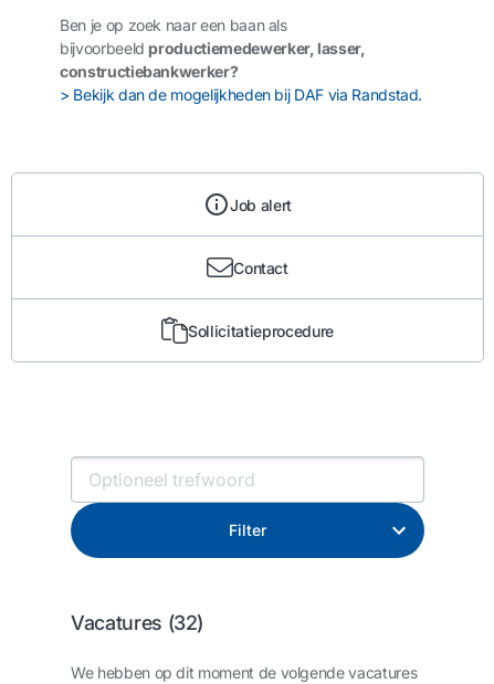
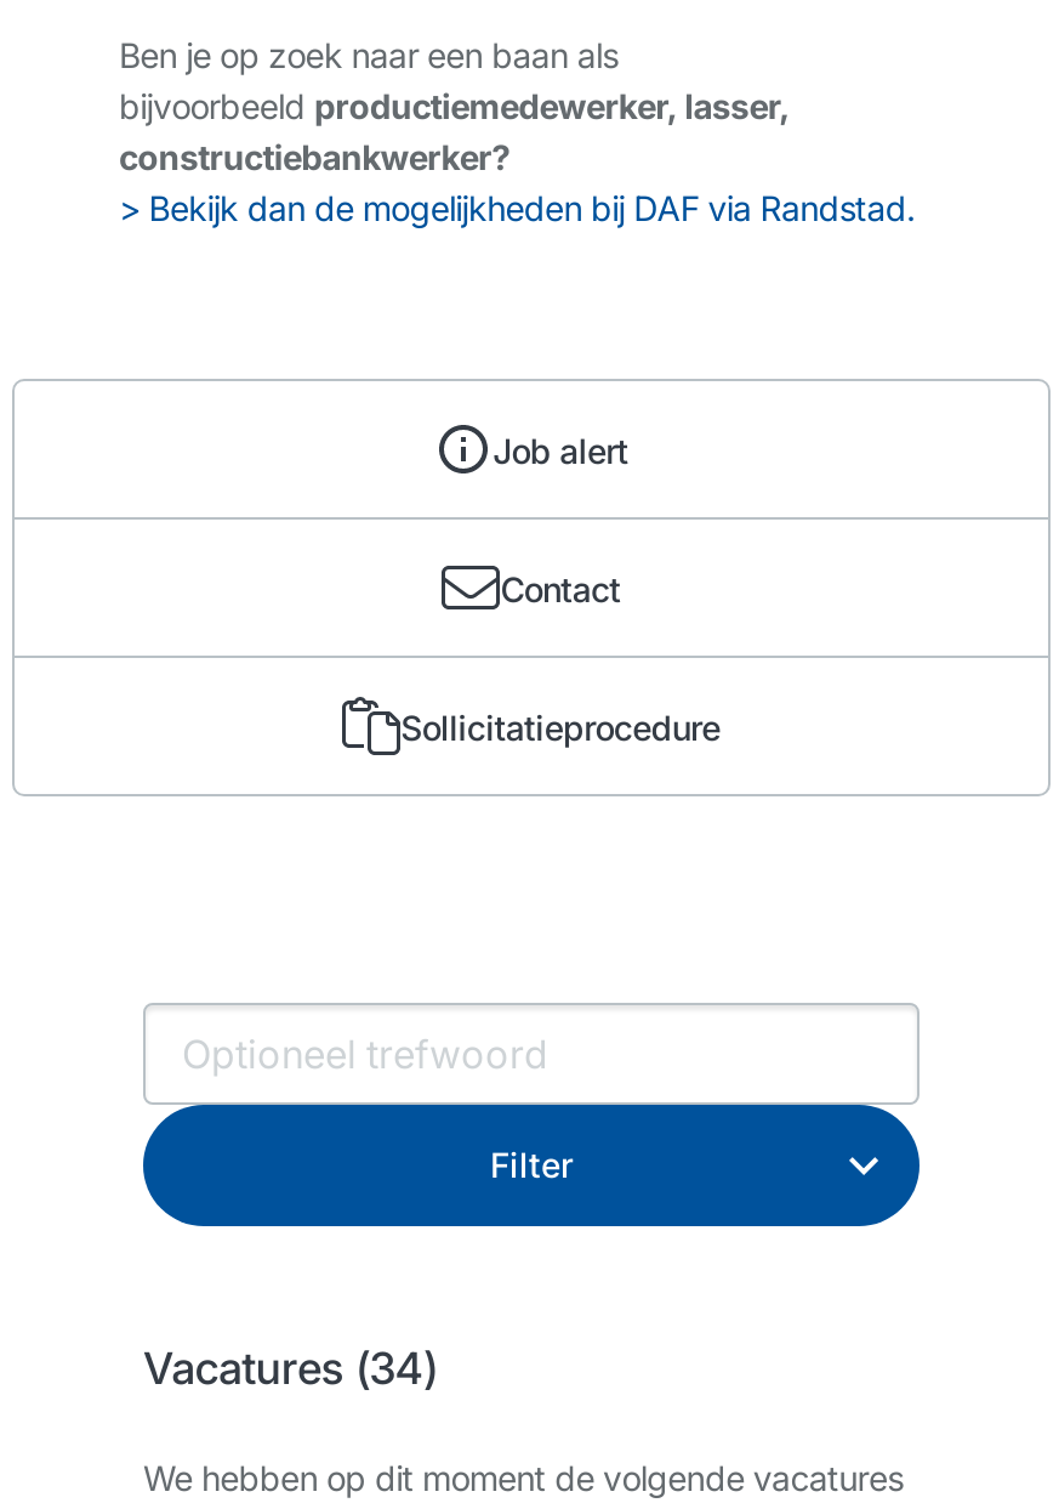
- Vacatures (32)
+ Vacatures (34)
